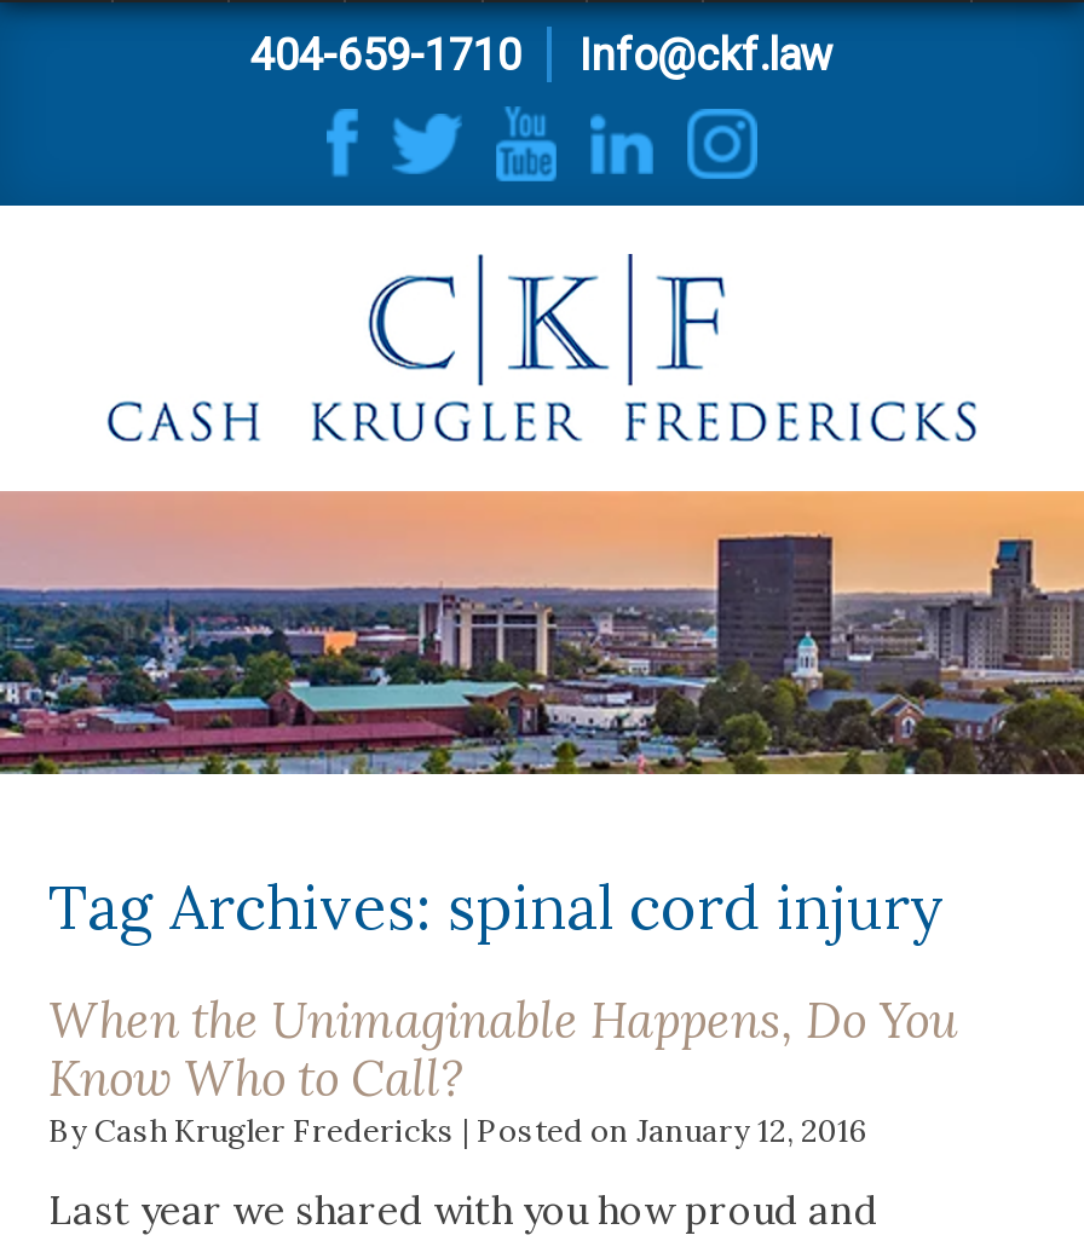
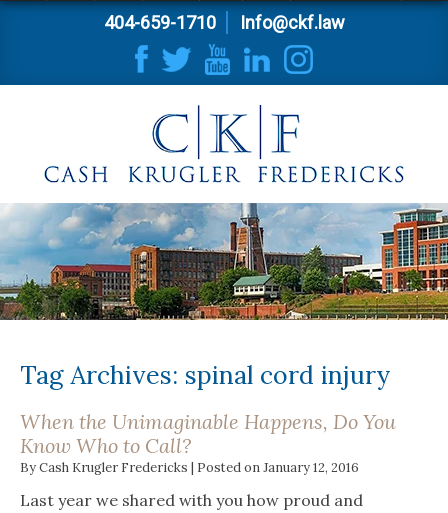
- [image]
+ [image]
